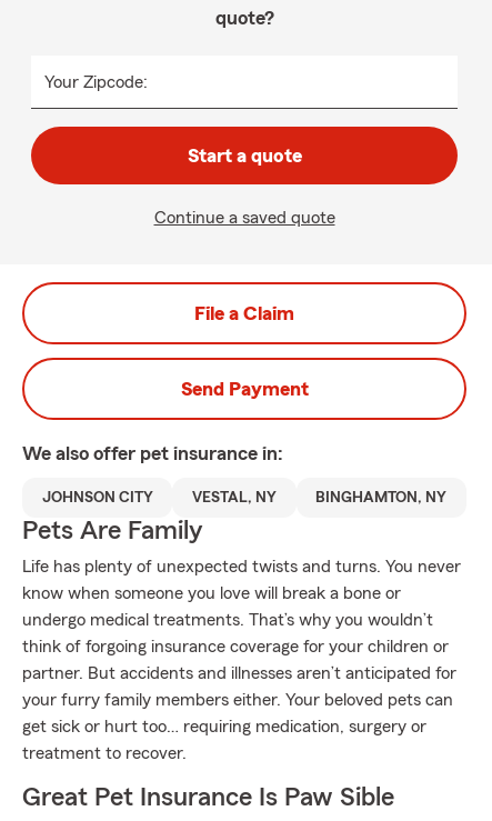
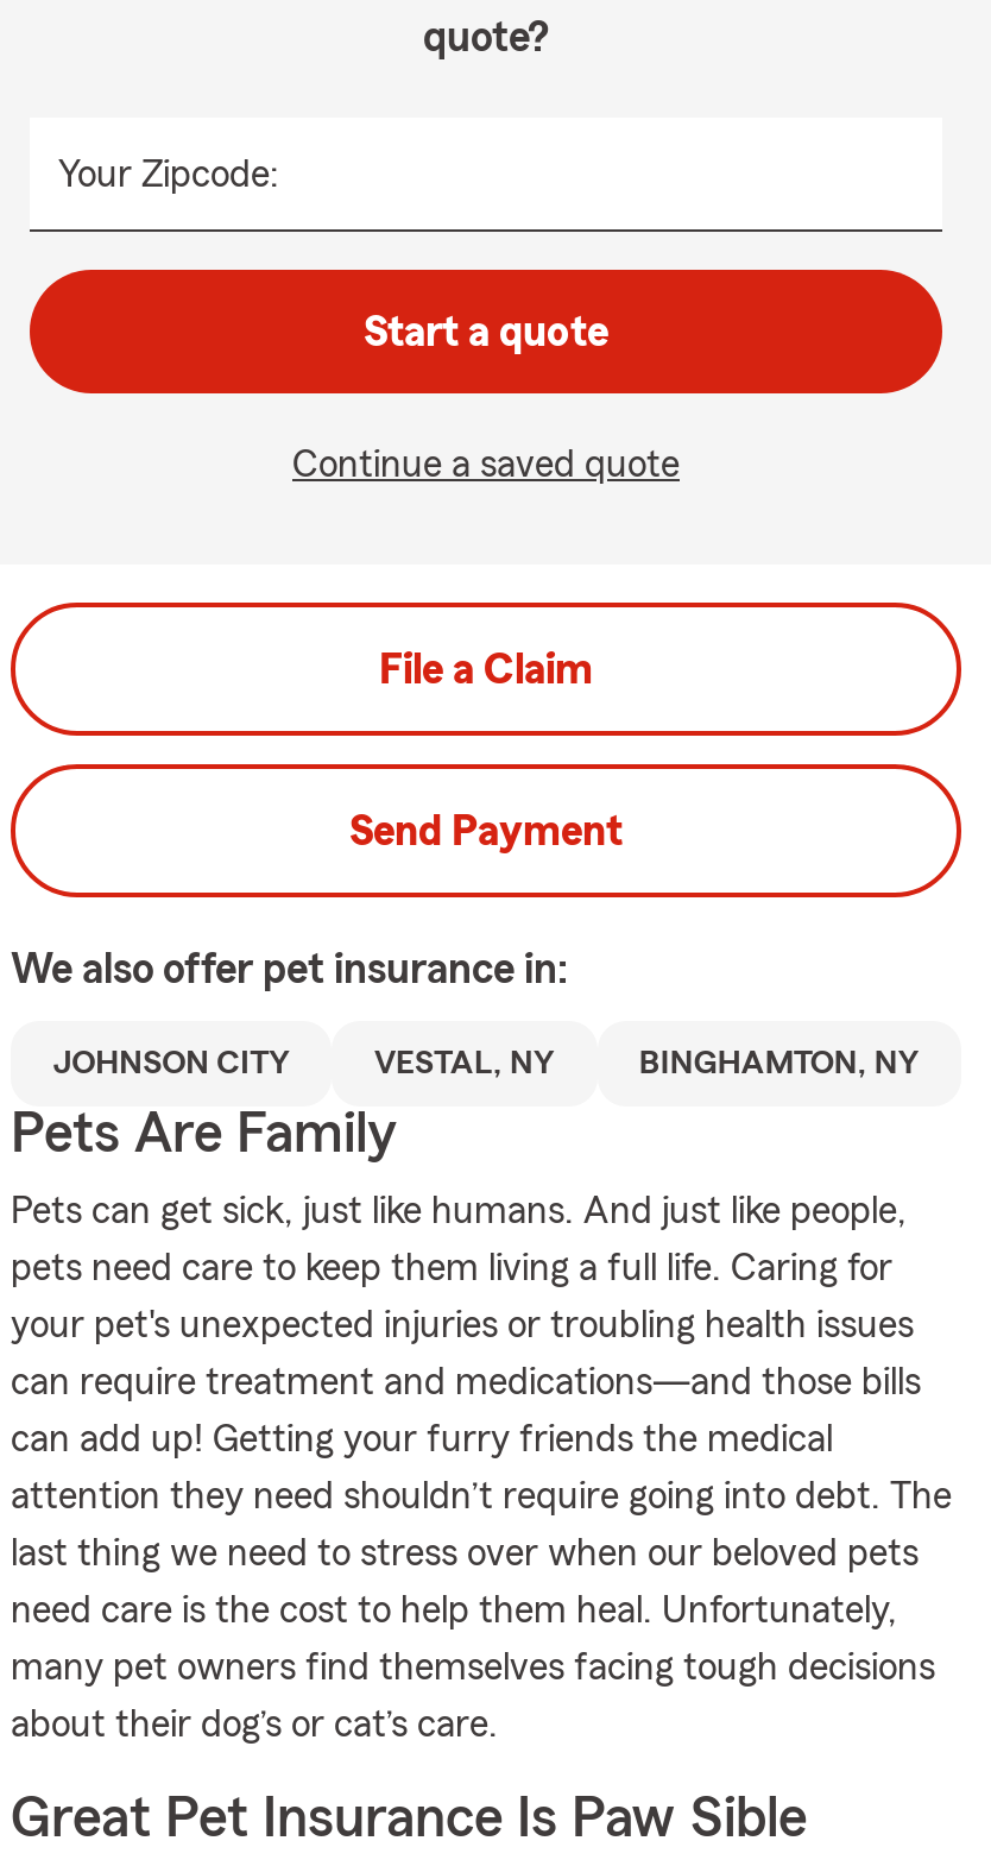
- Life has plenty of unexpected twists and turns. You never
- know when someone you love will break a bone or
- undergo medical treatments. That’s why you wouldn’t
- think of forgoing insurance coverage for your children or
- partner. But accidents and illnesses aren’t anticipated for
- your furry family members either. Your beloved pets can
- get sick or hurt too… requiring medication, surgery or
- treatment to recover.
+ Pets can get sick, just like humans. And just like people,
+ pets need care to keep them living a full life. Caring for
+ your pet's unexpected injuries or troubling health issues
+ can require treatment and medications—and those bills
+ can add up! Getting your furry friends the medical
+ attention they need shouldn’t require going into debt. The
+ last thing we need to stress over when our beloved pets
+ need care is the cost to help them heal. Unfortunately,
+ many pet owners find themselves facing tough decisions
+ about their dog’s or cat’s care.
